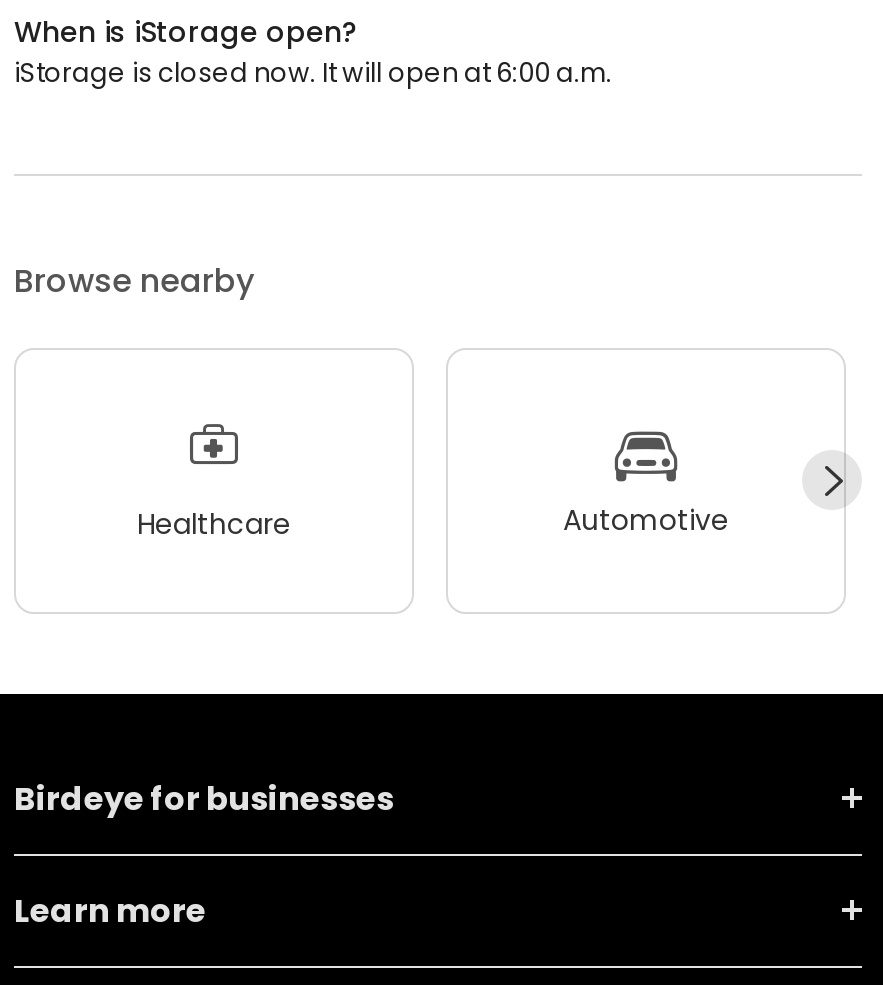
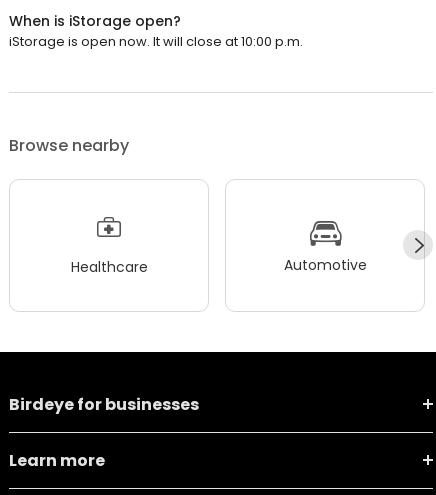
- iStorage is closed now. It will open at 6:00 a.m.
+ iStorage is open now. It will close at 10:00 p.m.
